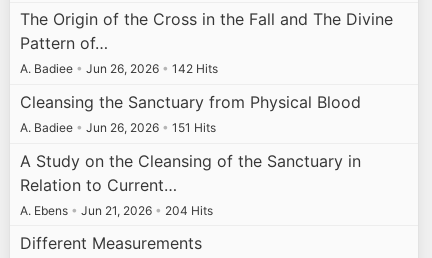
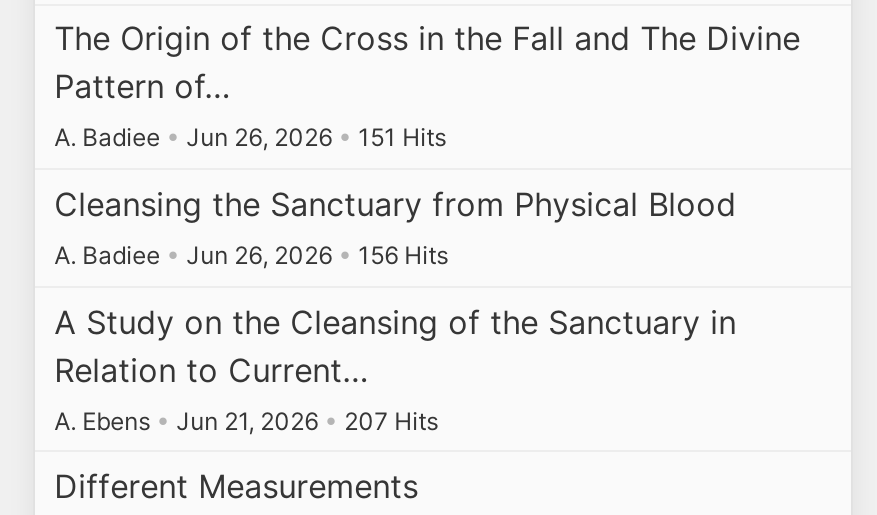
- A. Badiee • Jun 26, 2026 • 142 Hits

+ A. Badiee • Jun 26, 2026 • 156 Hits

moved up: A. Badiee • Jun 26, 2026 • 151 Hits

- A. Ebens • Jun 21, 2026 • 204 Hits
+ A. Ebens • Jun 21, 2026 • 207 Hits
